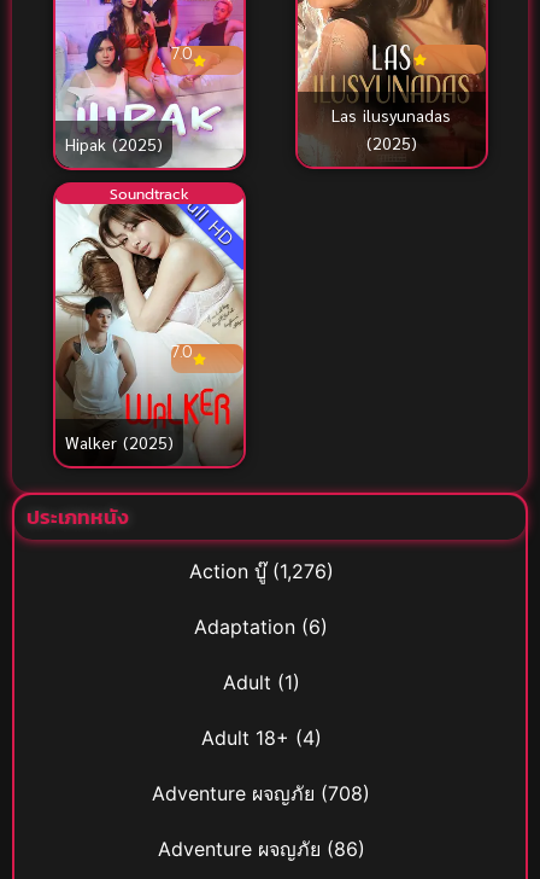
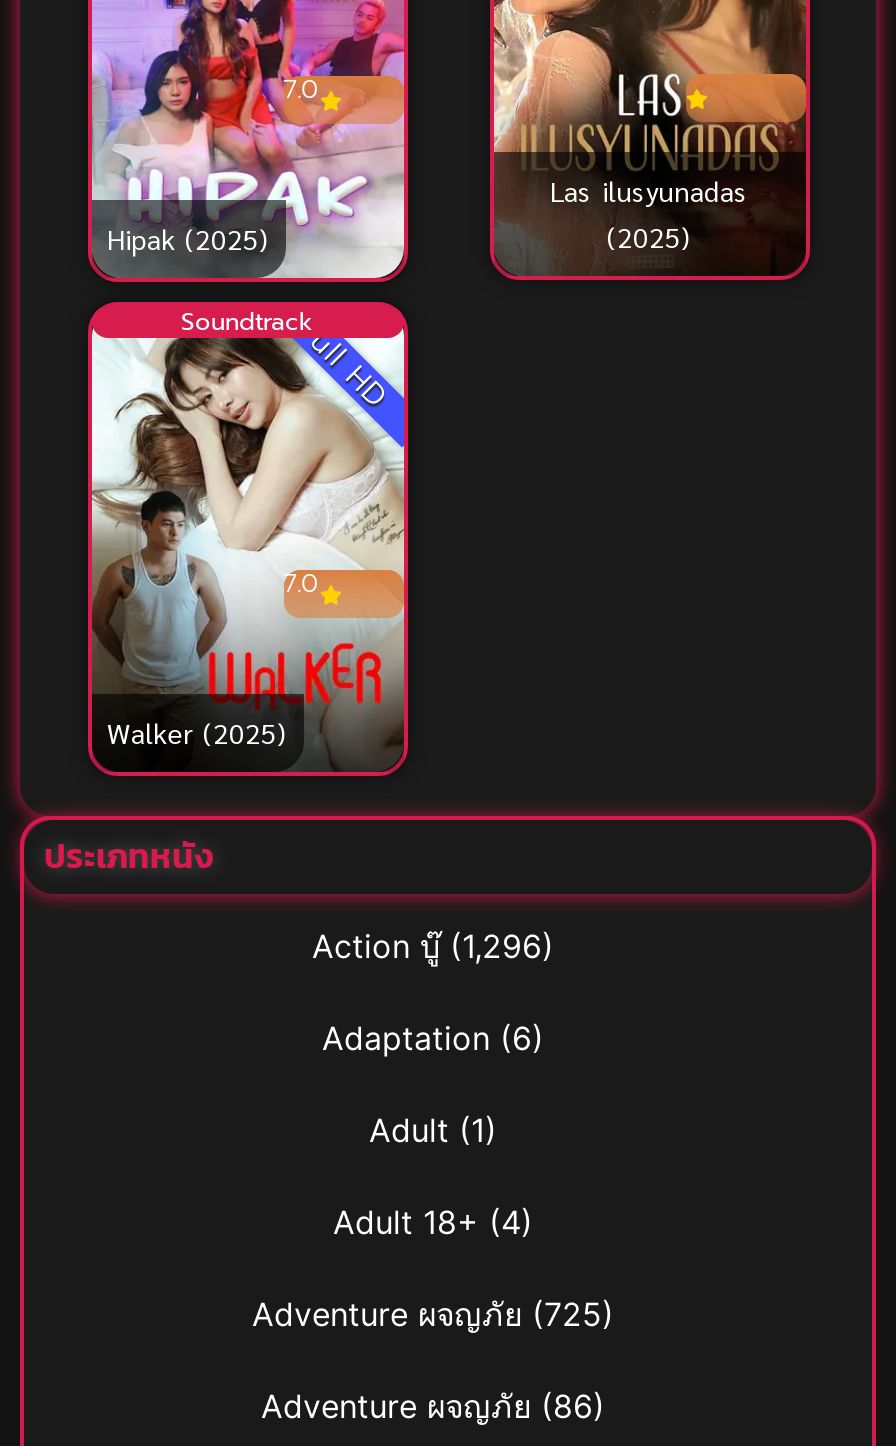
- Action บู๊(1,276)
+ Action บู๊(1,296)

- Adventure ผจญภัย(708)
+ Adventure ผจญภัย(725)
